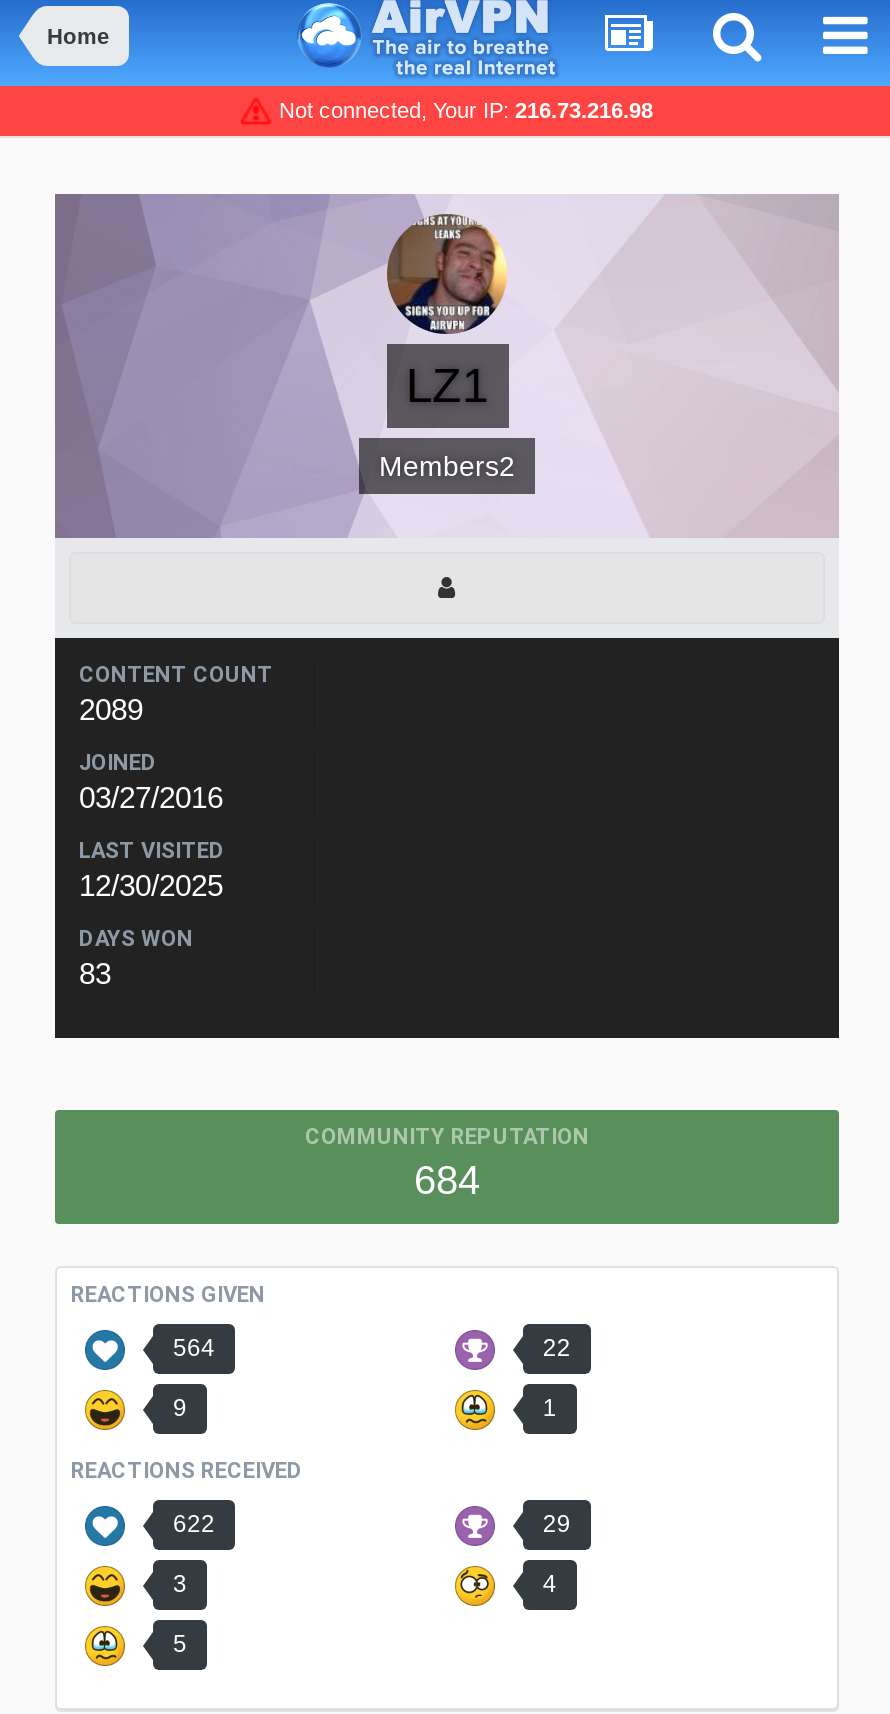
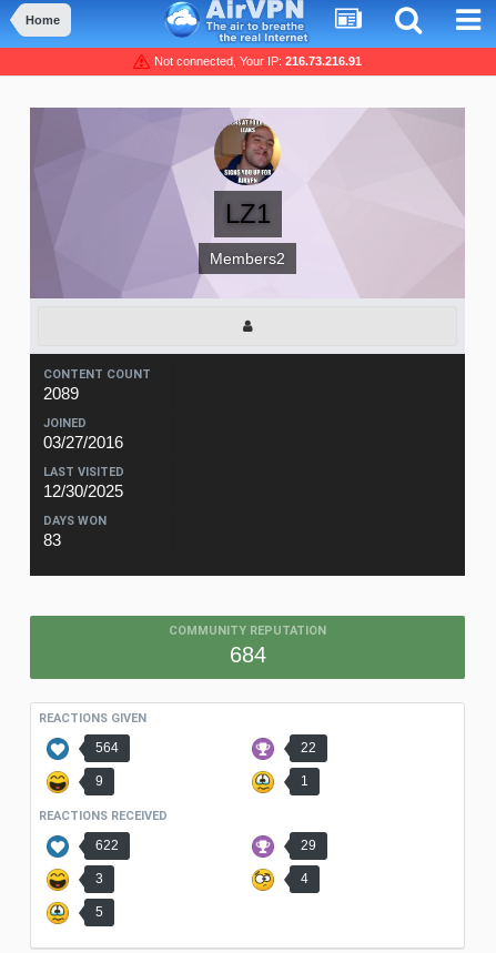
- Not connected, Your IP: 216.73.216.98
+ Not connected, Your IP: 216.73.216.91
